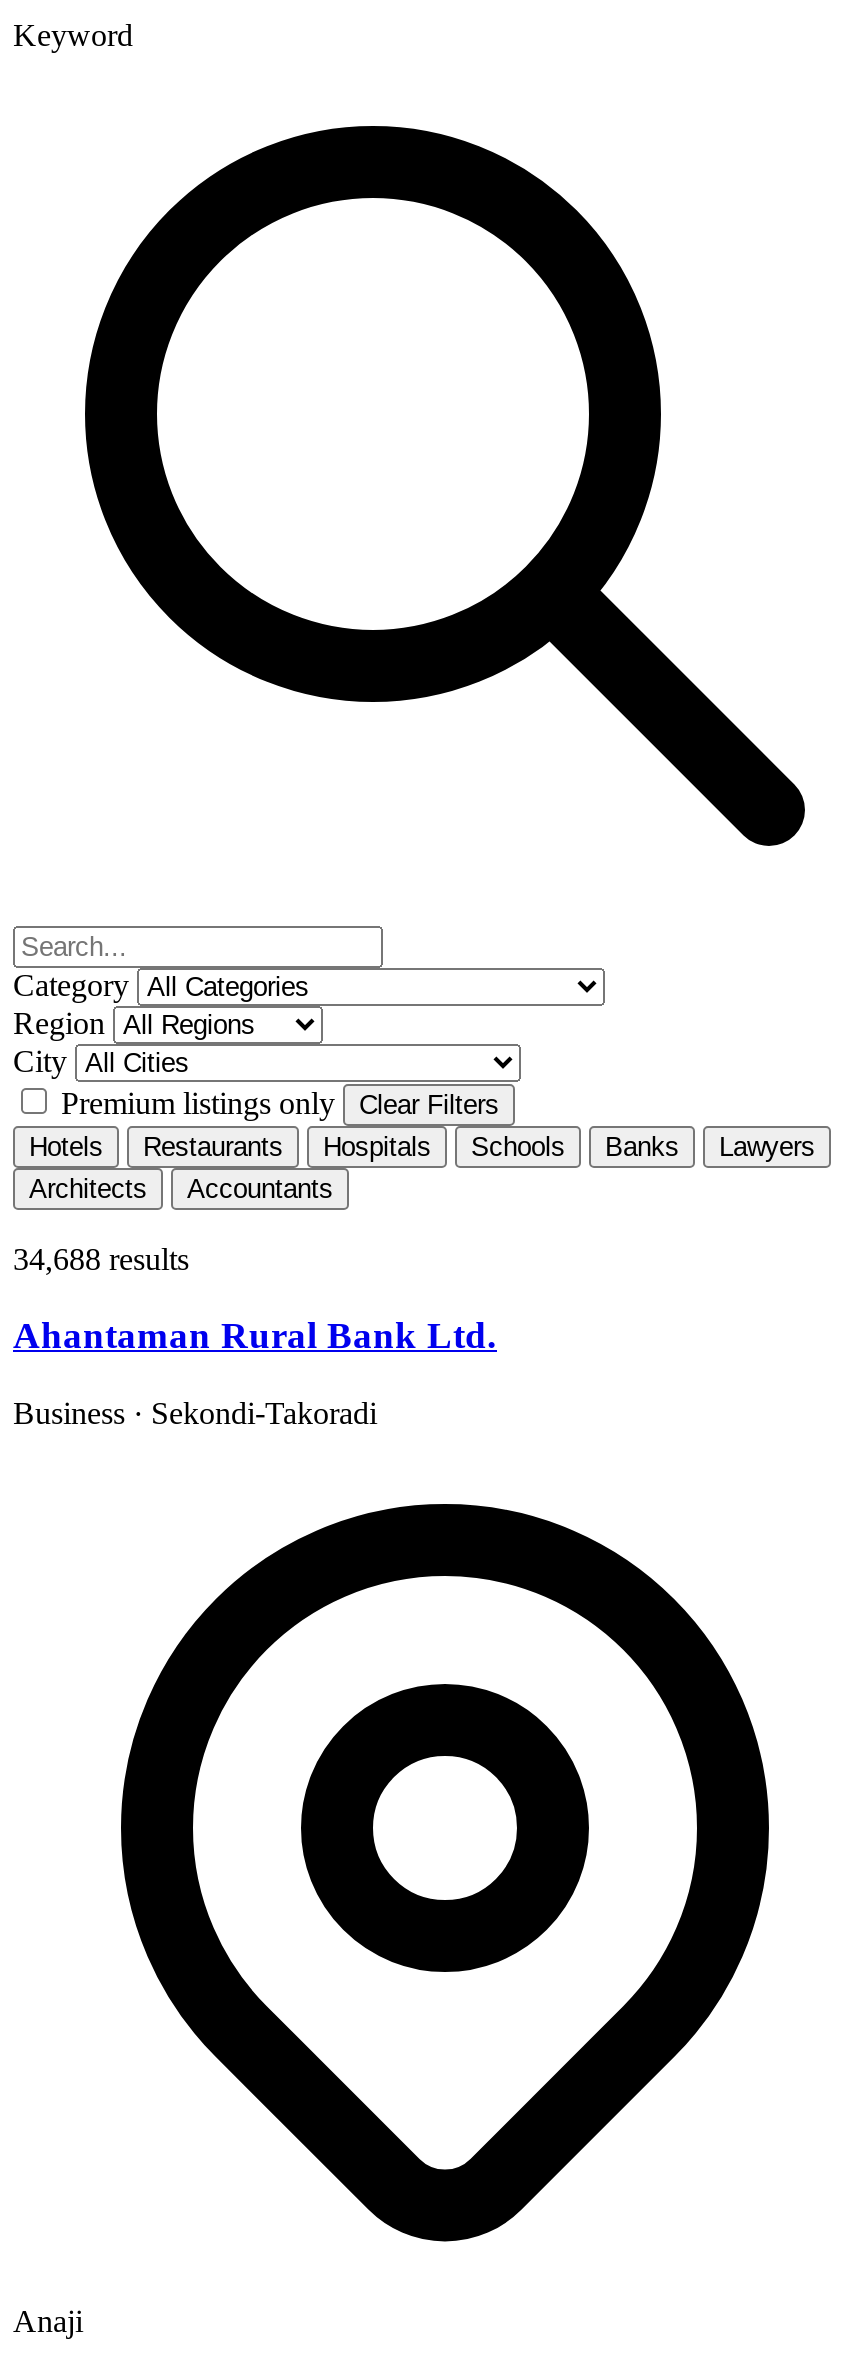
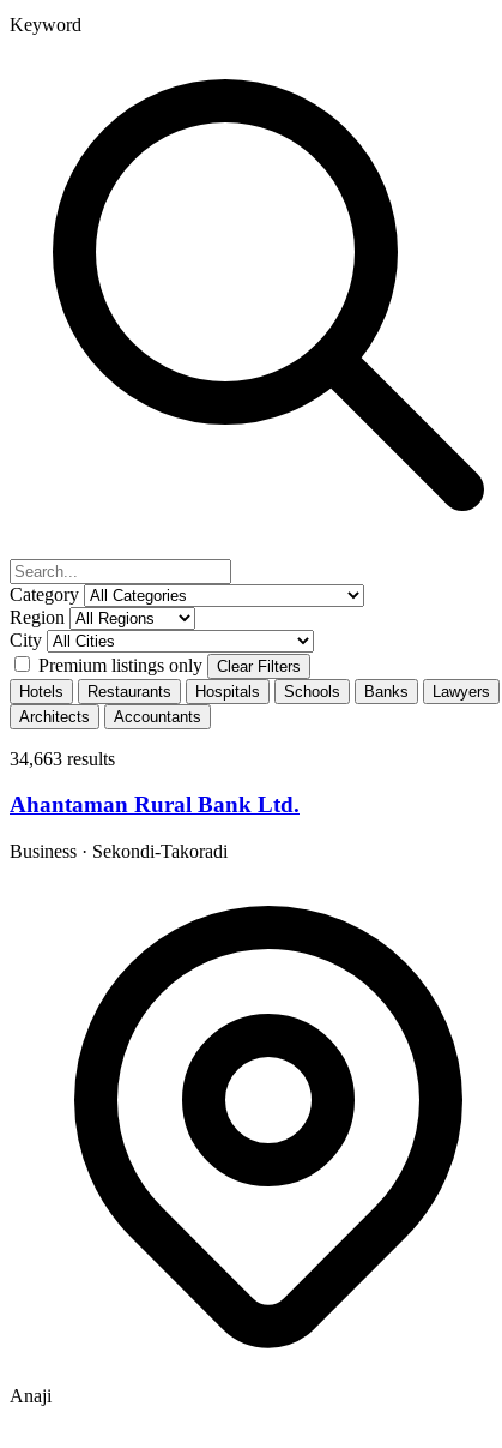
- 34,688 results
+ 34,663 results
